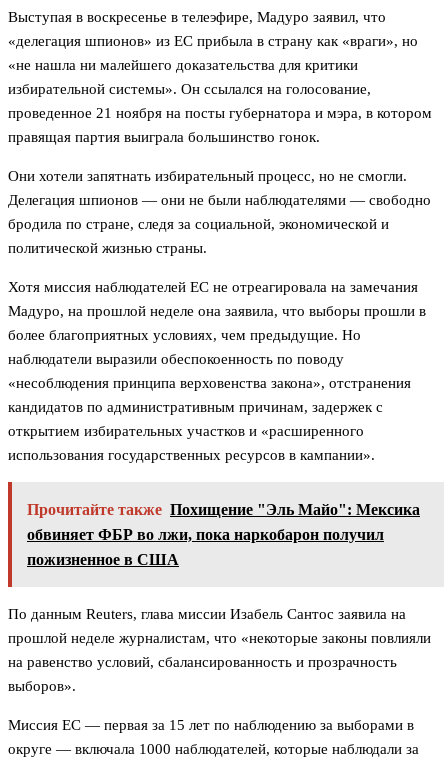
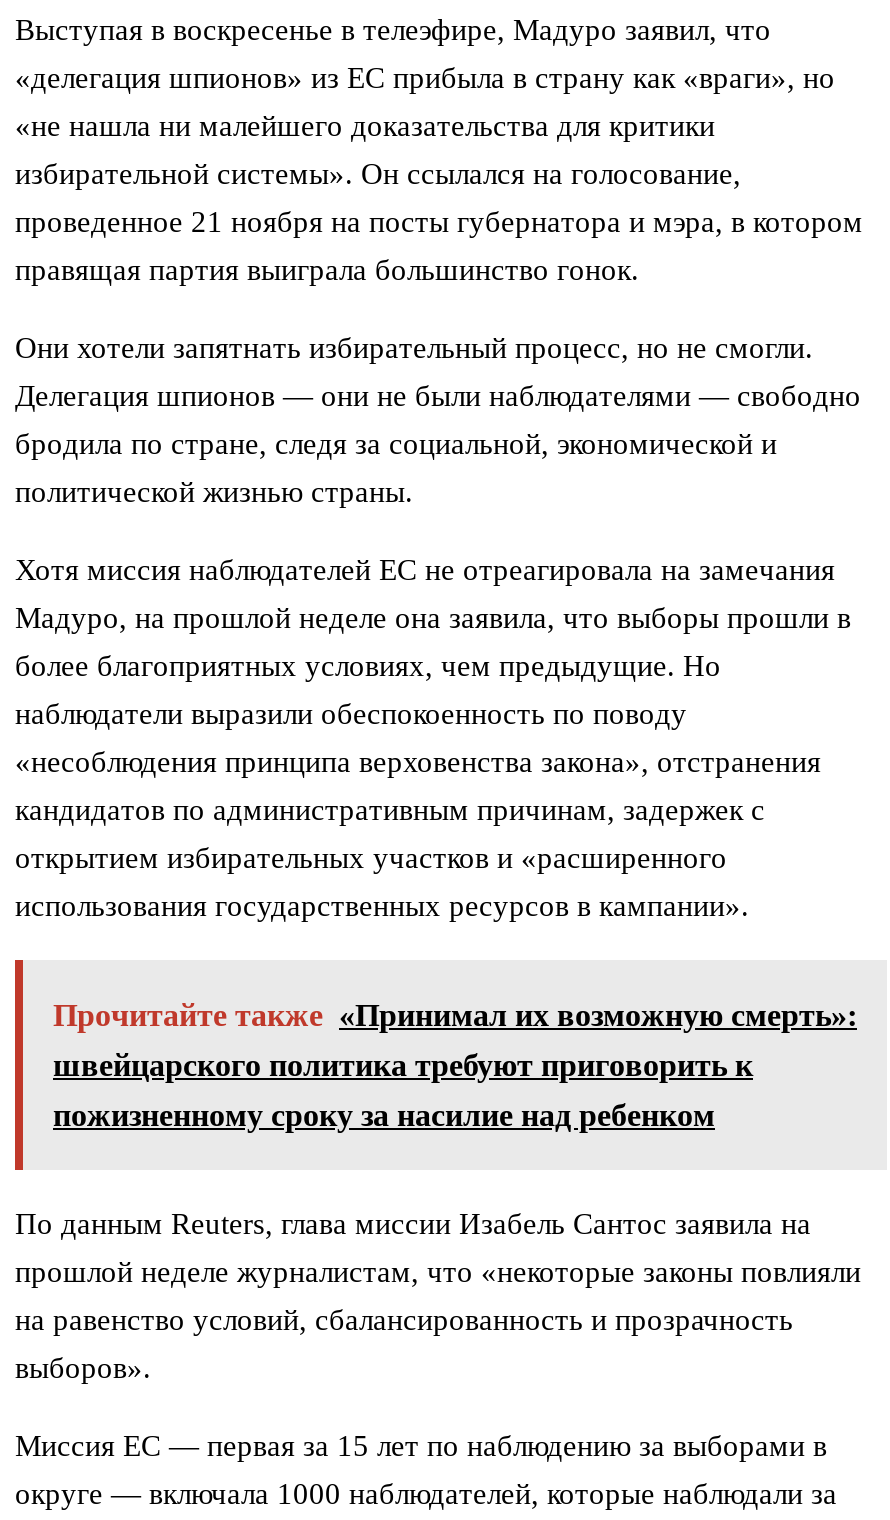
- Прочитайте также Похищение "Эль Майо": Мексика
+ Прочитайте также «Принимал их возможную смерть»:

- обвиняет ФБР во лжи, пока наркобарон получил
+ швейцарского политика требуют приговорить к

- пожизненное в США
+ пожизненному сроку за насилие над ребенком
